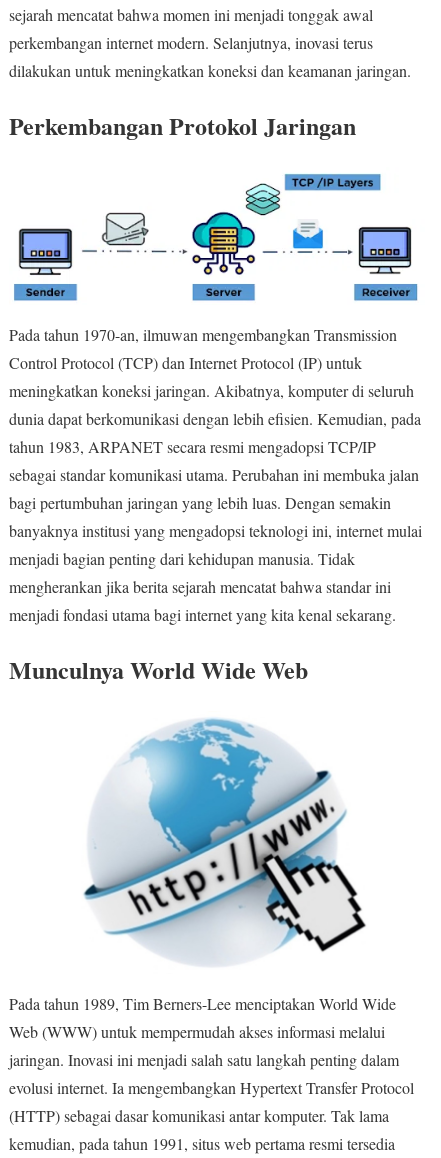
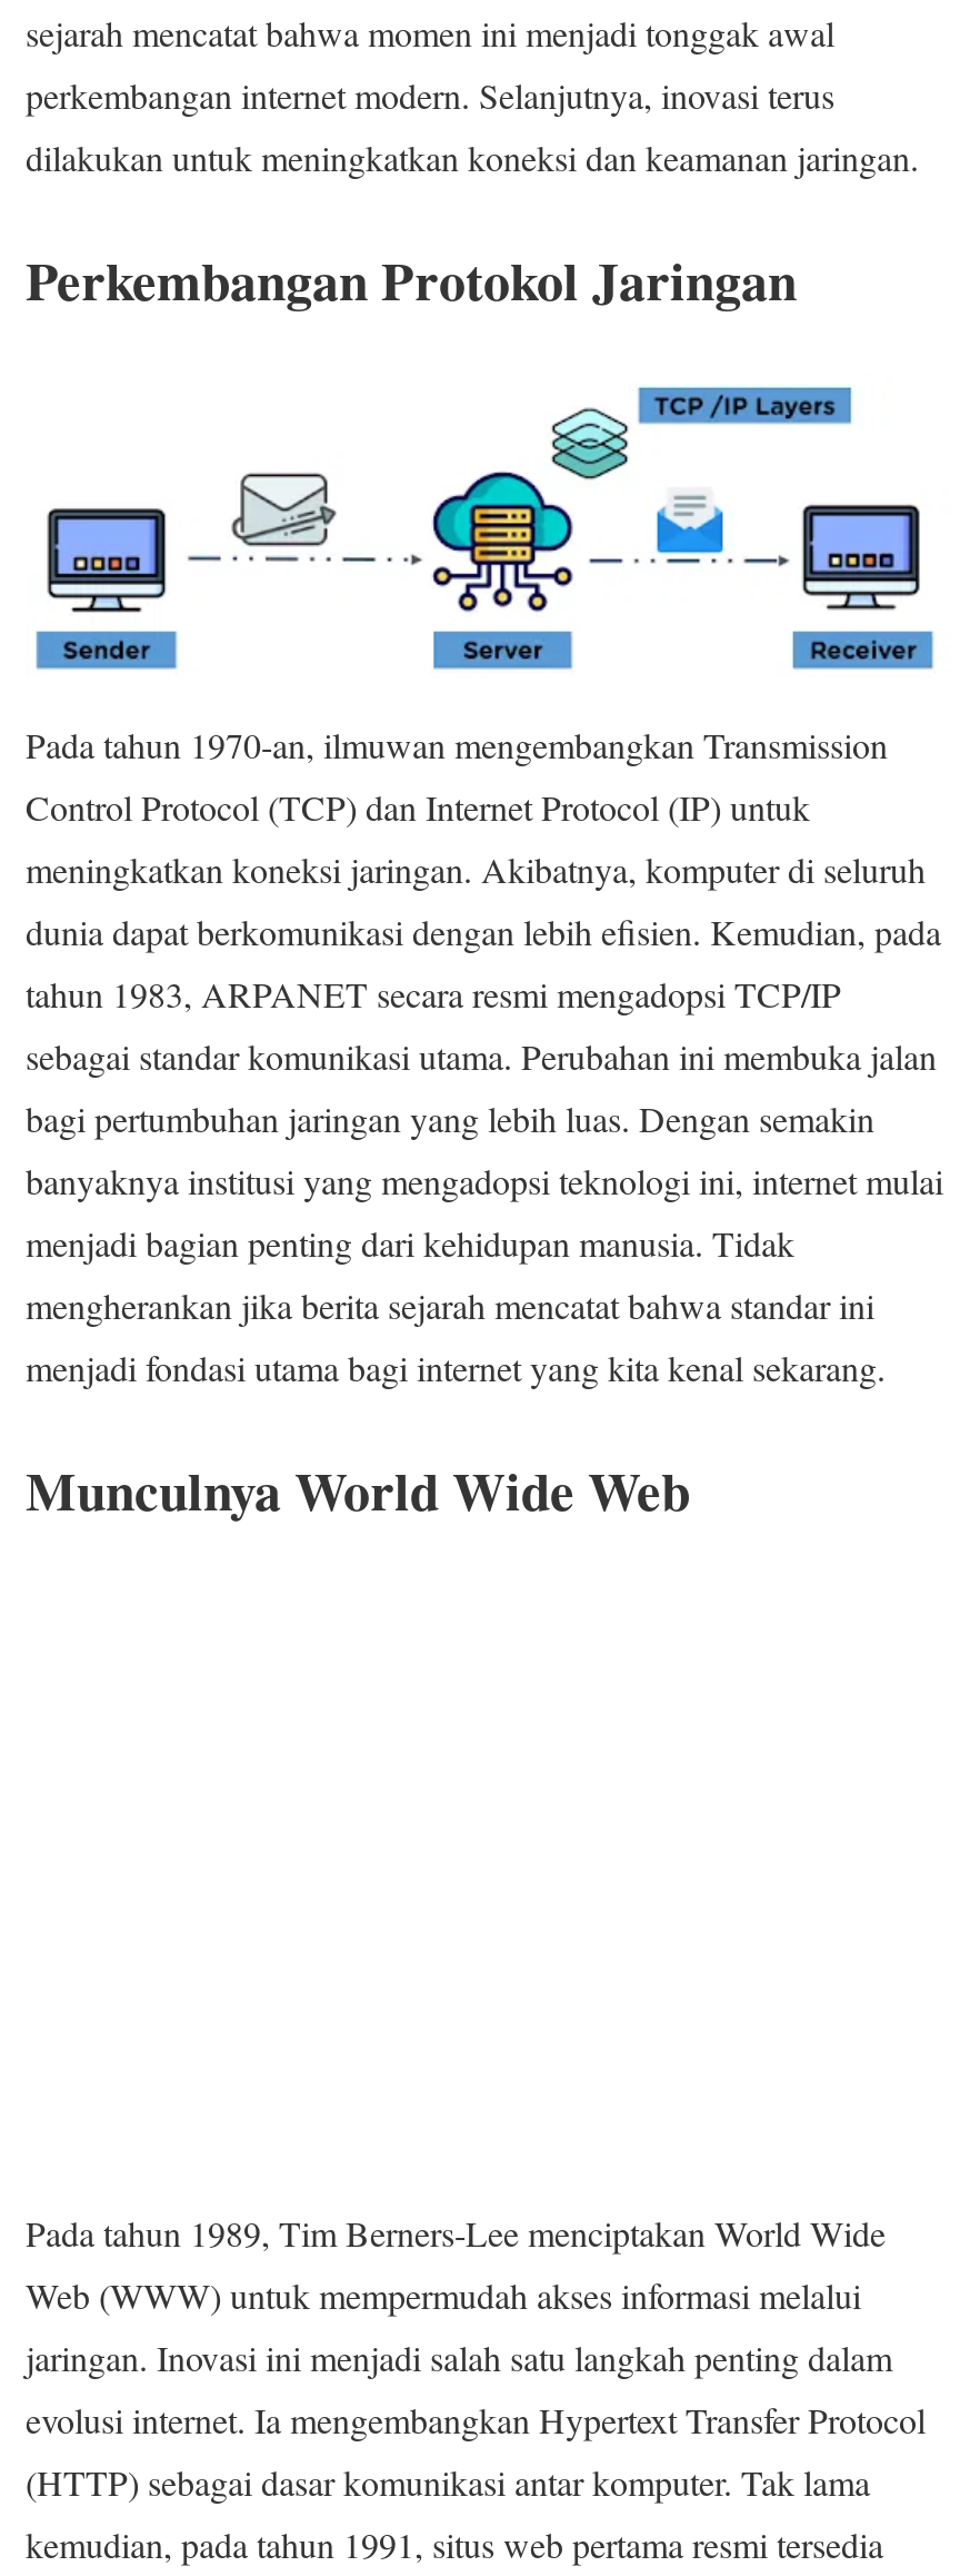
- [image]
